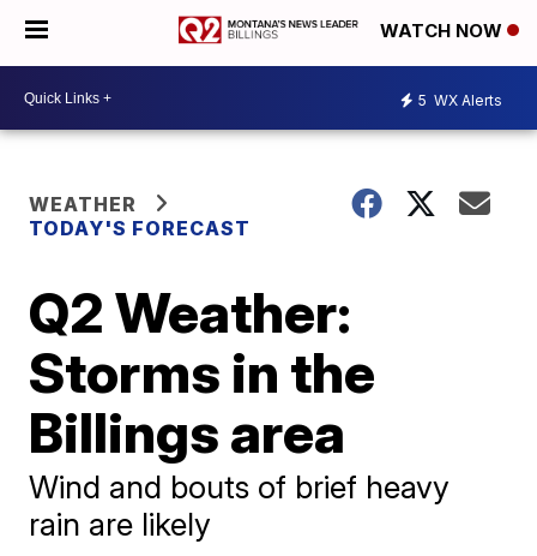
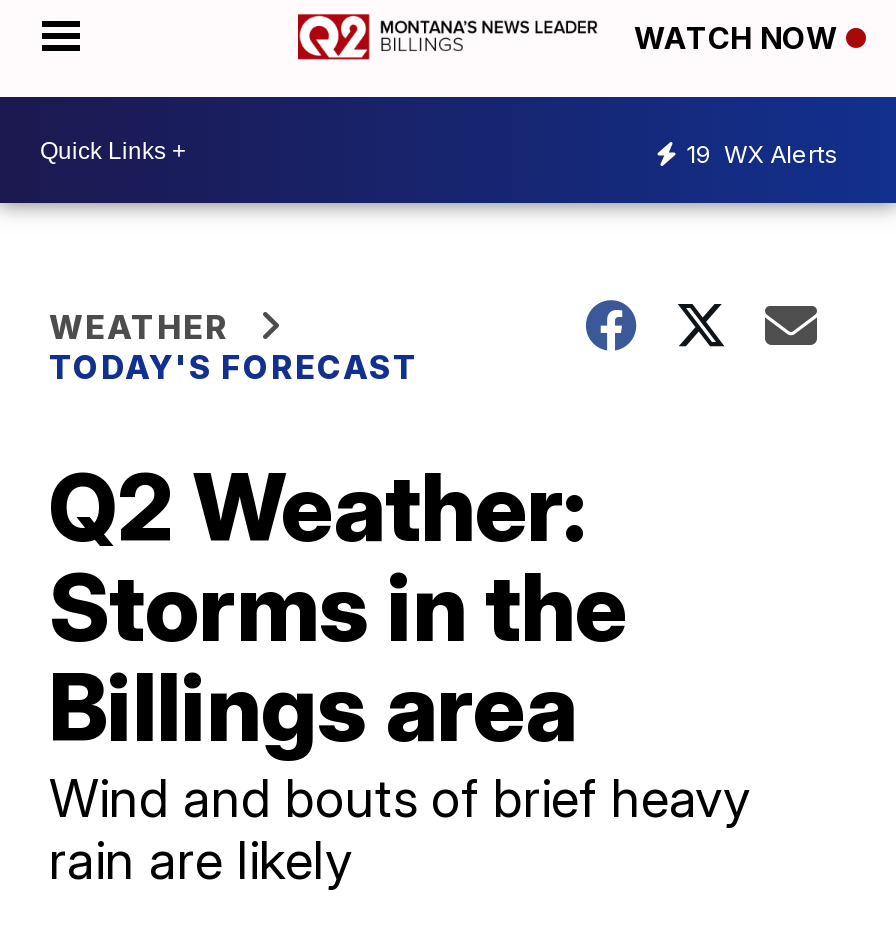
- 5 WX Alerts
+ 19 WX Alerts
